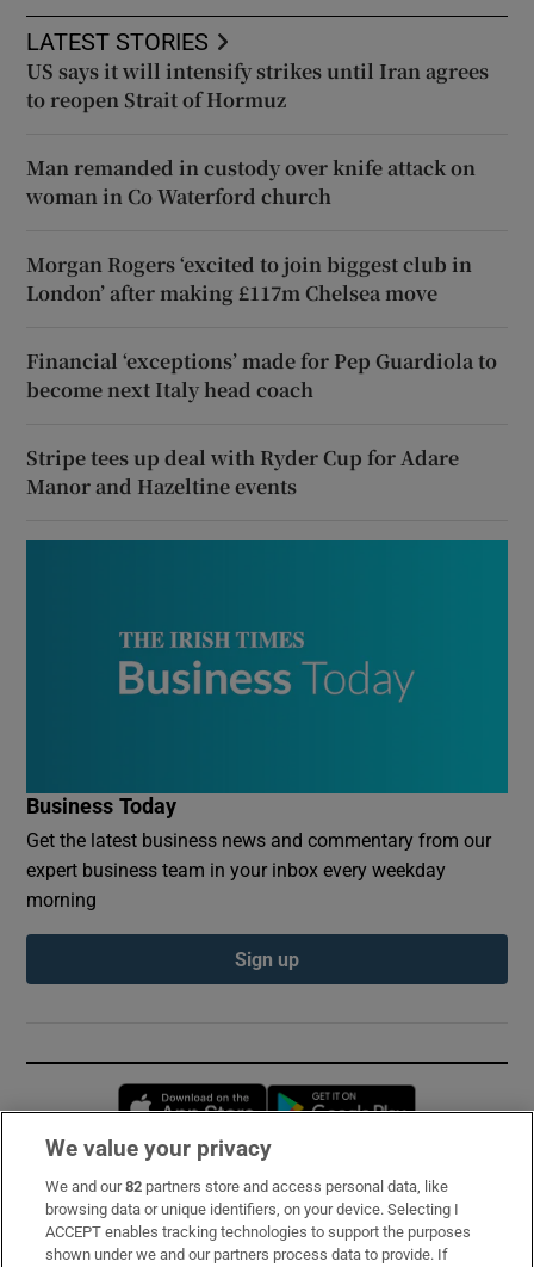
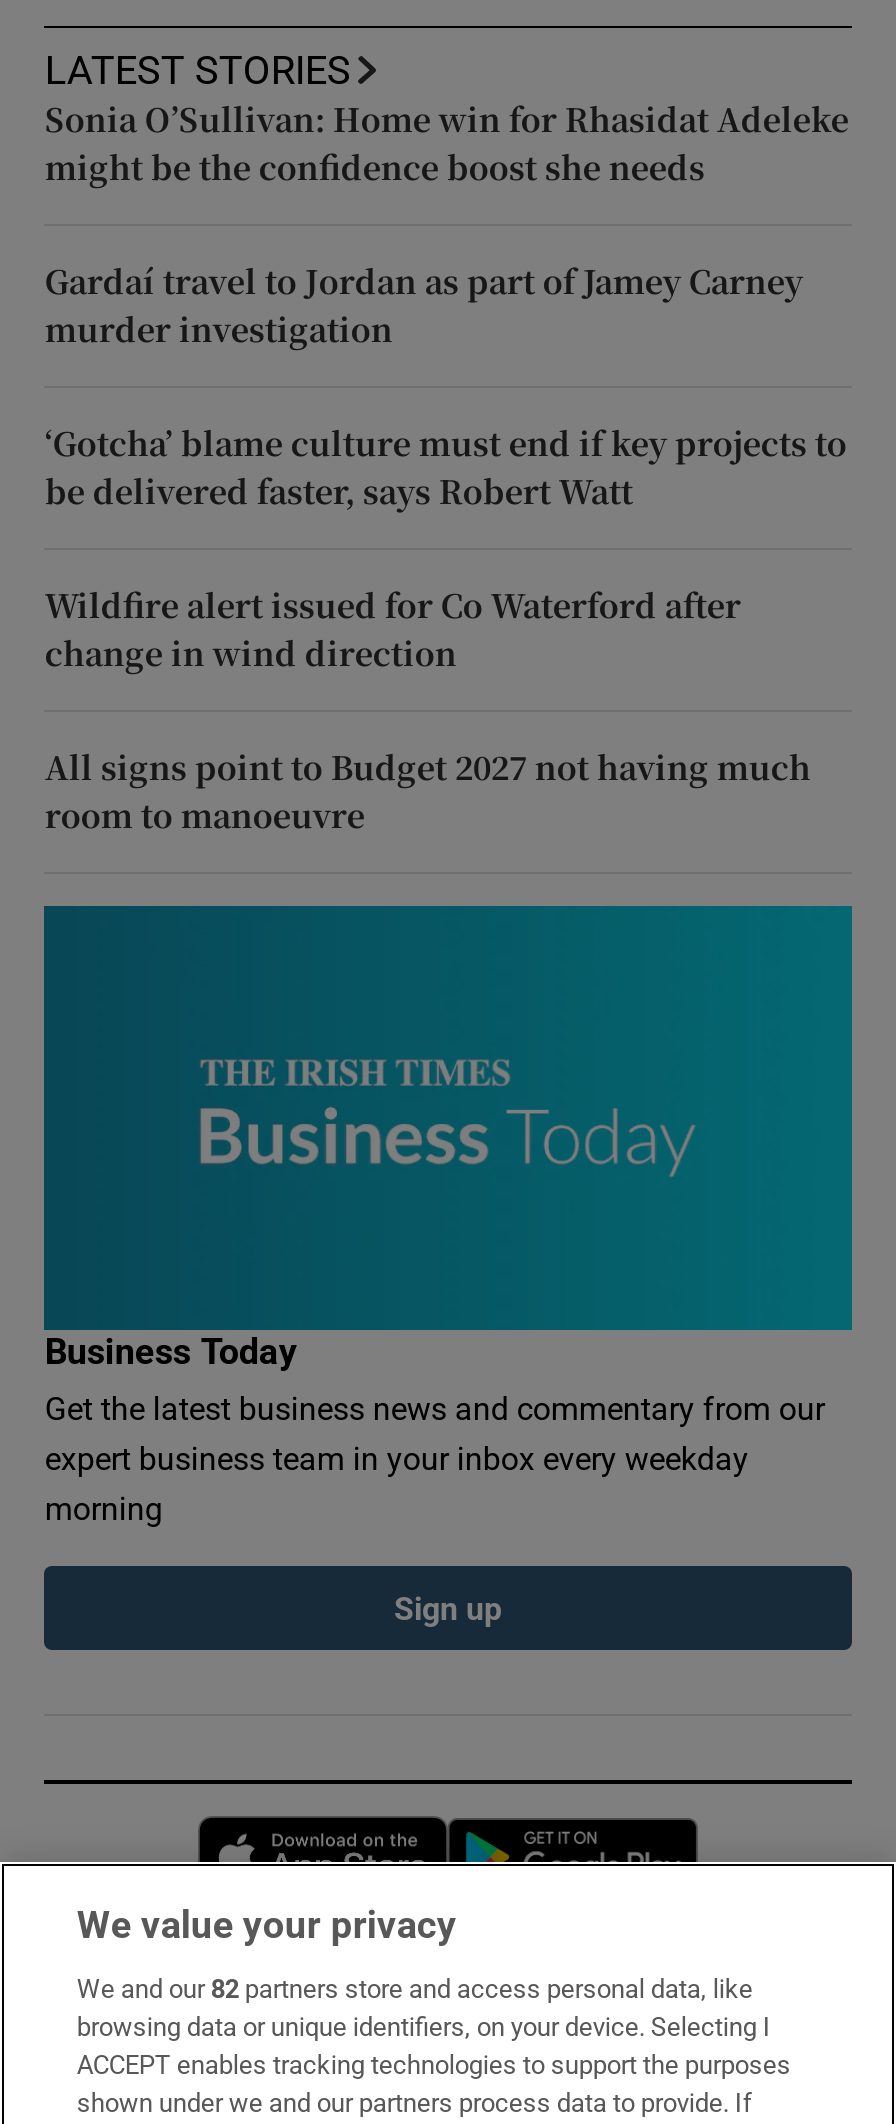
- US says it will intensify strikes until Iran agrees
- to reopen Strait of Hormuz
+ Sonia O’Sullivan: Home win for Rhasidat Adeleke
+ might be the confidence boost she needs

- Man remanded in custody over knife attack on
- woman in Co Waterford church
+ Gardaí travel to Jordan as part of Jamey Carney
+ murder investigation

- Morgan Rogers ‘excited to join biggest club in
- London’ after making £117m Chelsea move
+ ‘Gotcha’ blame culture must end if key projects to
+ be delivered faster, says Robert Watt

- Financial ‘exceptions’ made for Pep Guardiola to
- become next Italy head coach
+ Wildfire alert issued for Co Waterford after
+ change in wind direction

- Stripe tees up deal with Ryder Cup for Adare
- Manor and Hazeltine events
+ All signs point to Budget 2027 not having much
+ room to manoeuvre
